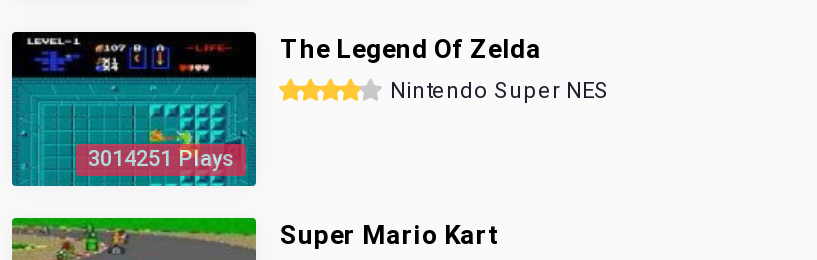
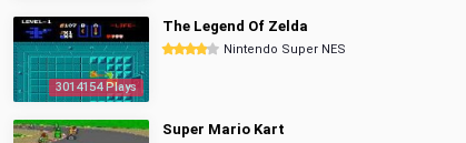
- 3014251 Plays
+ 3014154 Plays
